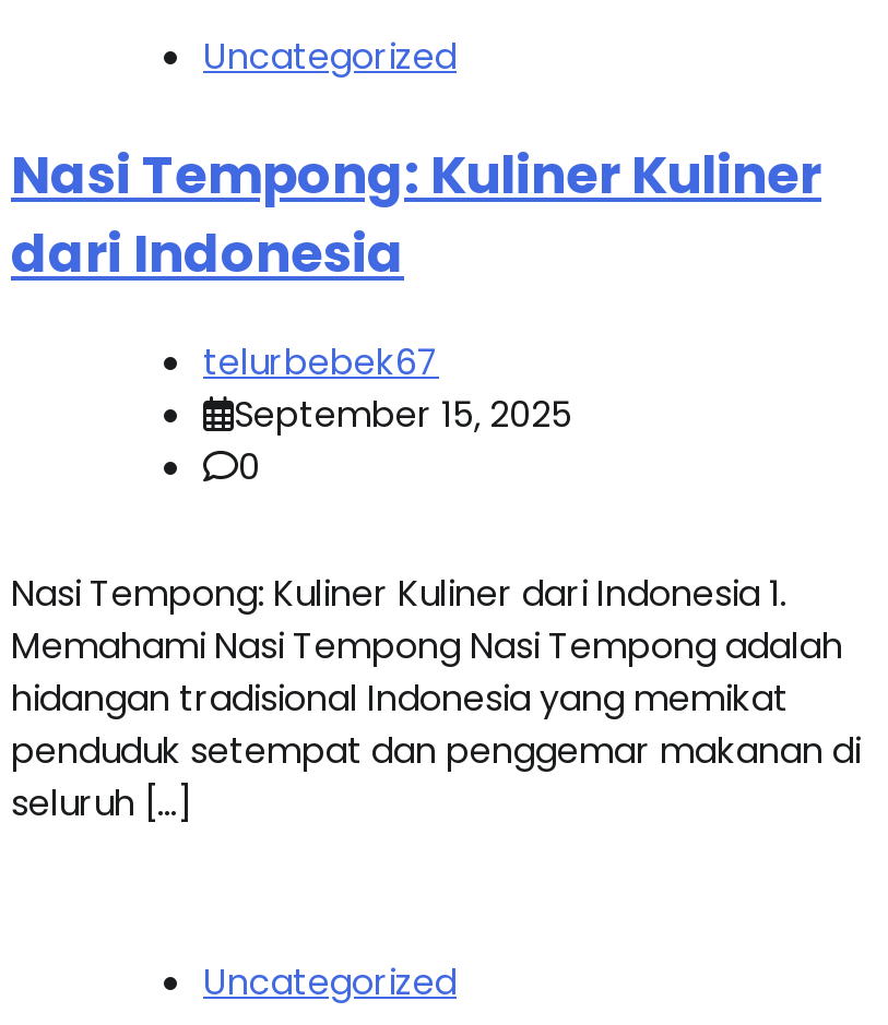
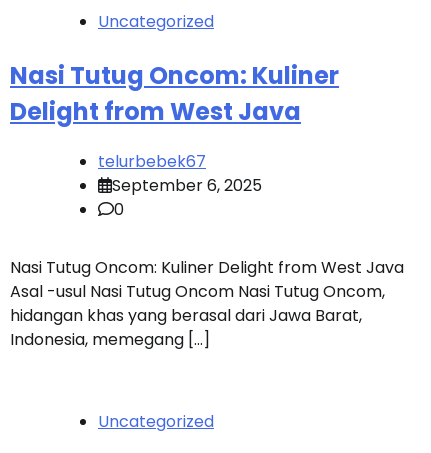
- Nasi Tempong: Kuliner Kuliner
- dari Indonesia
+ Nasi Tutug Oncom: Kuliner
+ Delight from West Java

- September 15, 2025
+ September 6, 2025

- Nasi Tempong: Kuliner Kuliner dari Indonesia 1.
- Memahami Nasi Tempong Nasi Tempong adalah
- hidangan tradisional Indonesia yang memikat
- penduduk setempat dan penggemar makanan di
- seluruh […]
+ Nasi Tutug Oncom: Kuliner Delight from West Java
+ Asal -usul Nasi Tutug Oncom Nasi Tutug Oncom,
+ hidangan khas yang berasal dari Jawa Barat,
+ Indonesia, memegang […]
